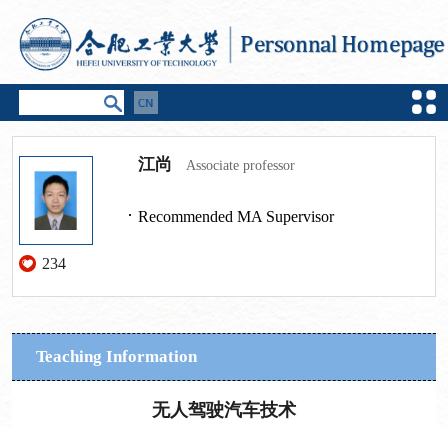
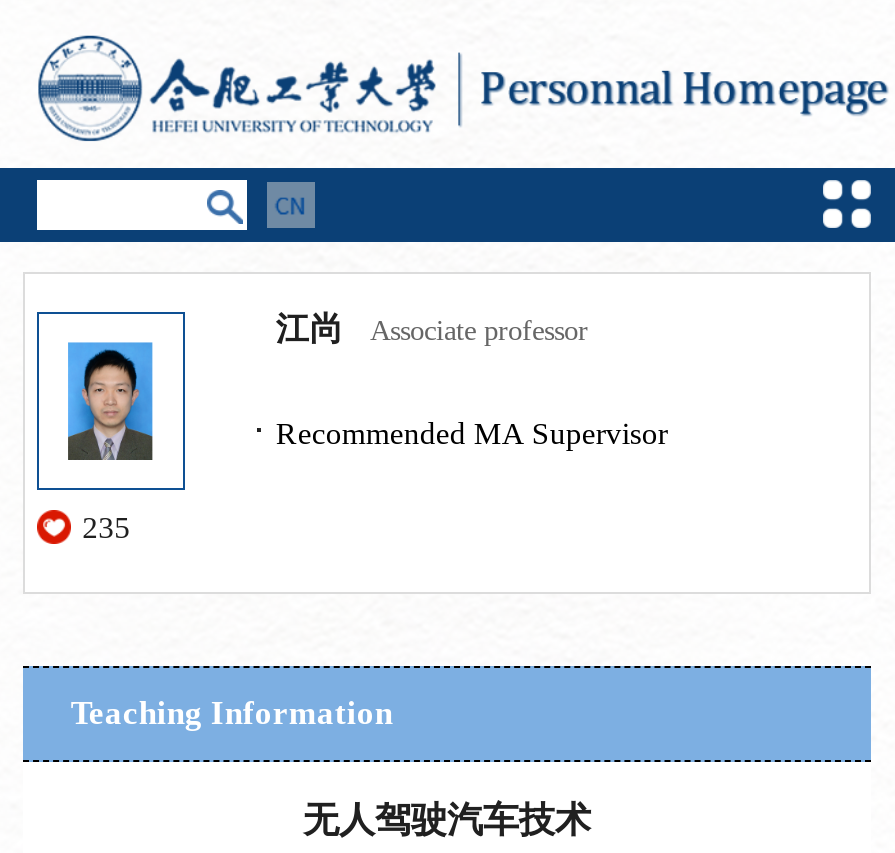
- 234
+ 235
